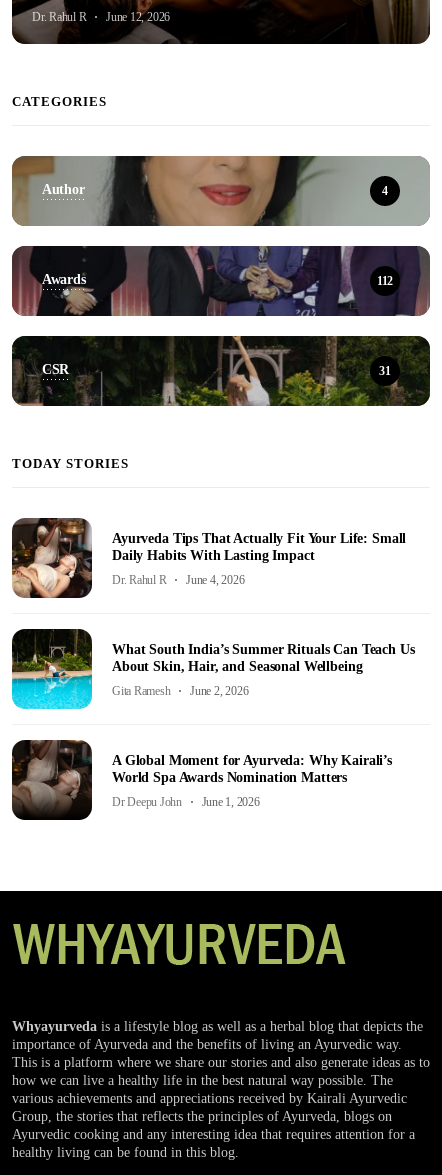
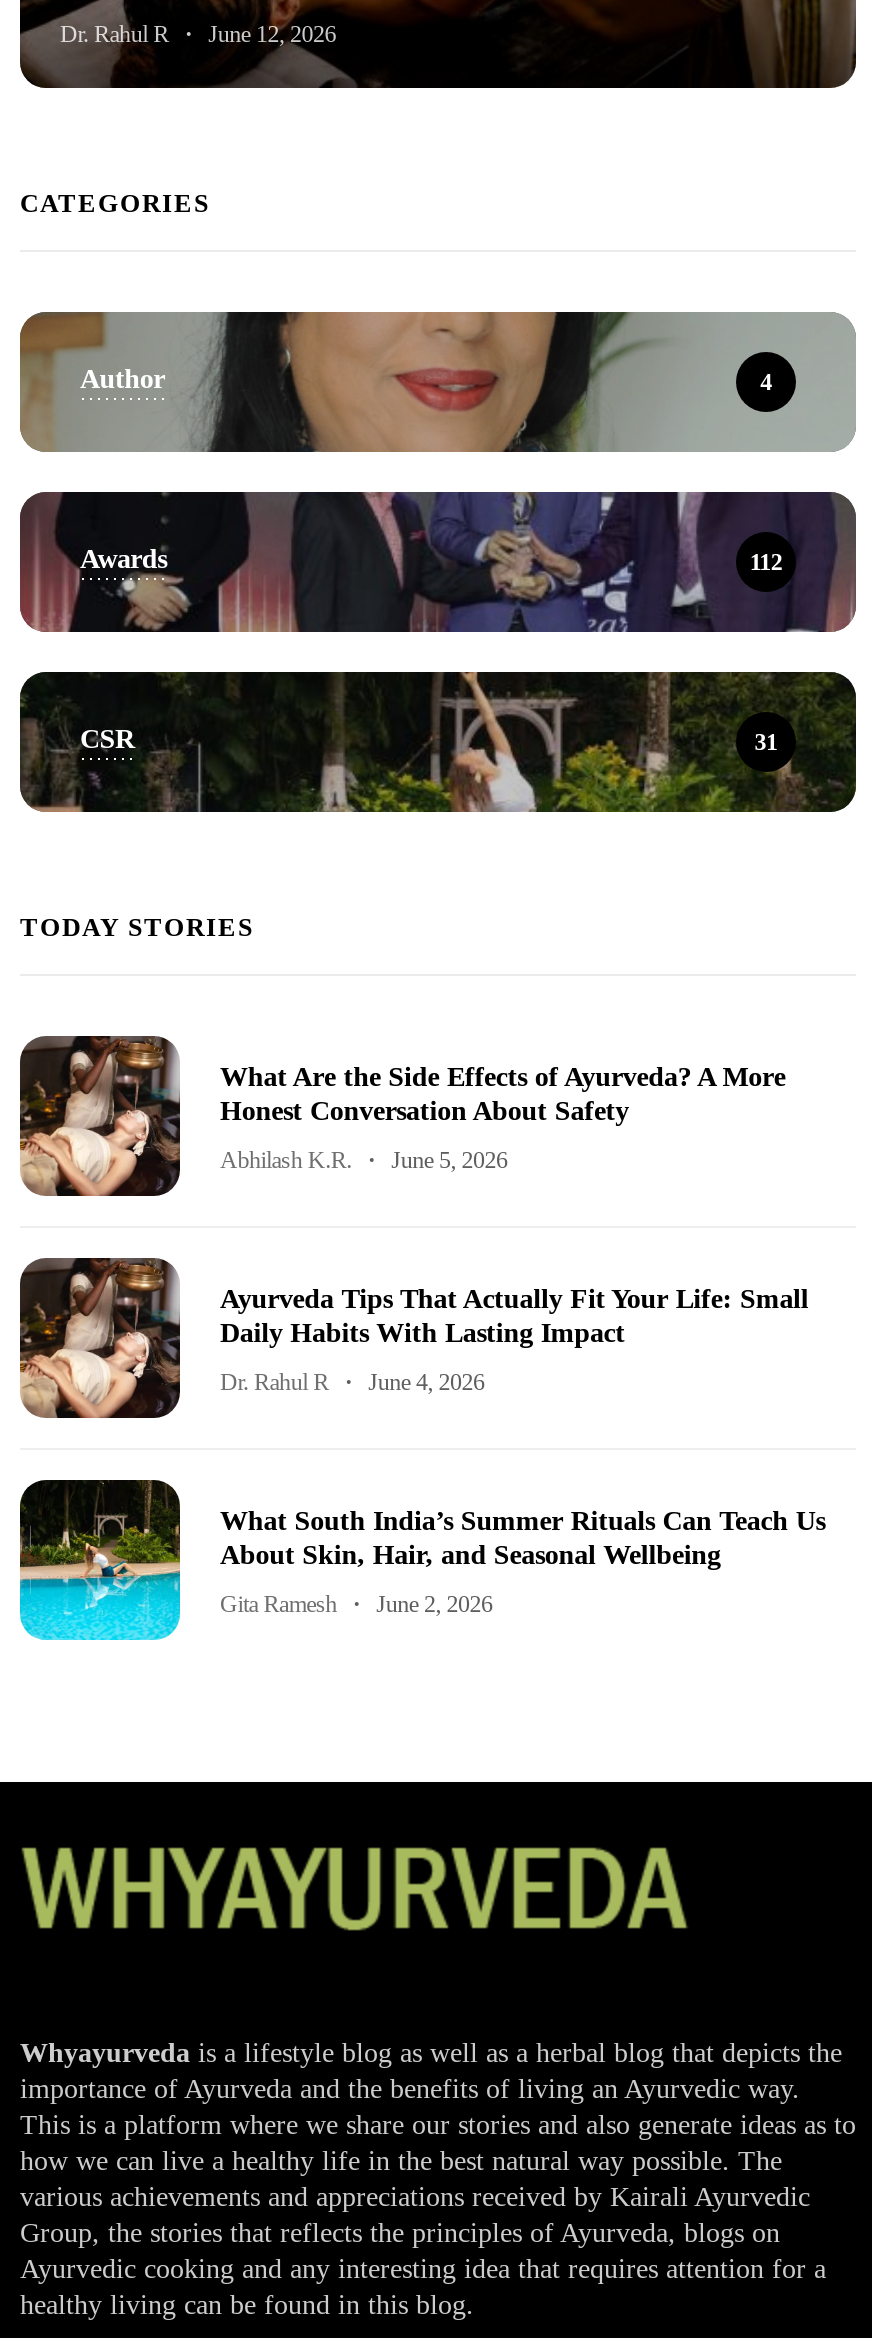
+ What Are the Side Effects of Ayurveda? A More
+ Honest Conversation About Safety
+ Abhilash K.R.
+ June 5, 2026

moved down: [image] | Ayurveda Tips That Actually Fit Your Life: Small | Daily Habits With Lasting Impact | ... | Gita Ramesh | June 2, 2026

- [image]
- A Global Moment for Ayurveda: Why Kairali’s
- World Spa Awards Nomination Matters
- Dr Deepu John
- June 1, 2026
